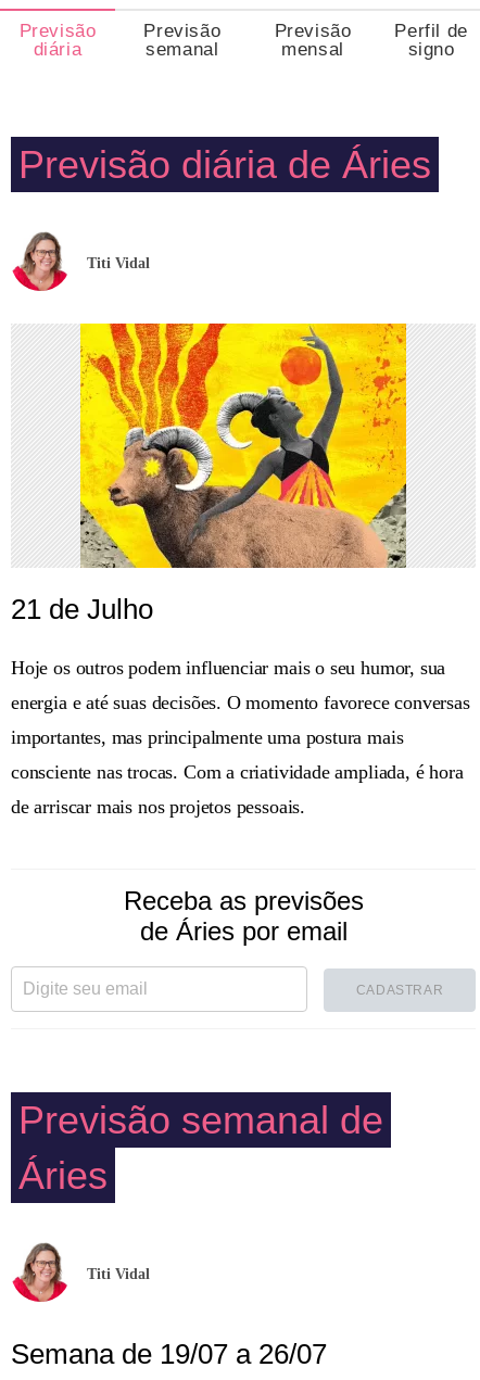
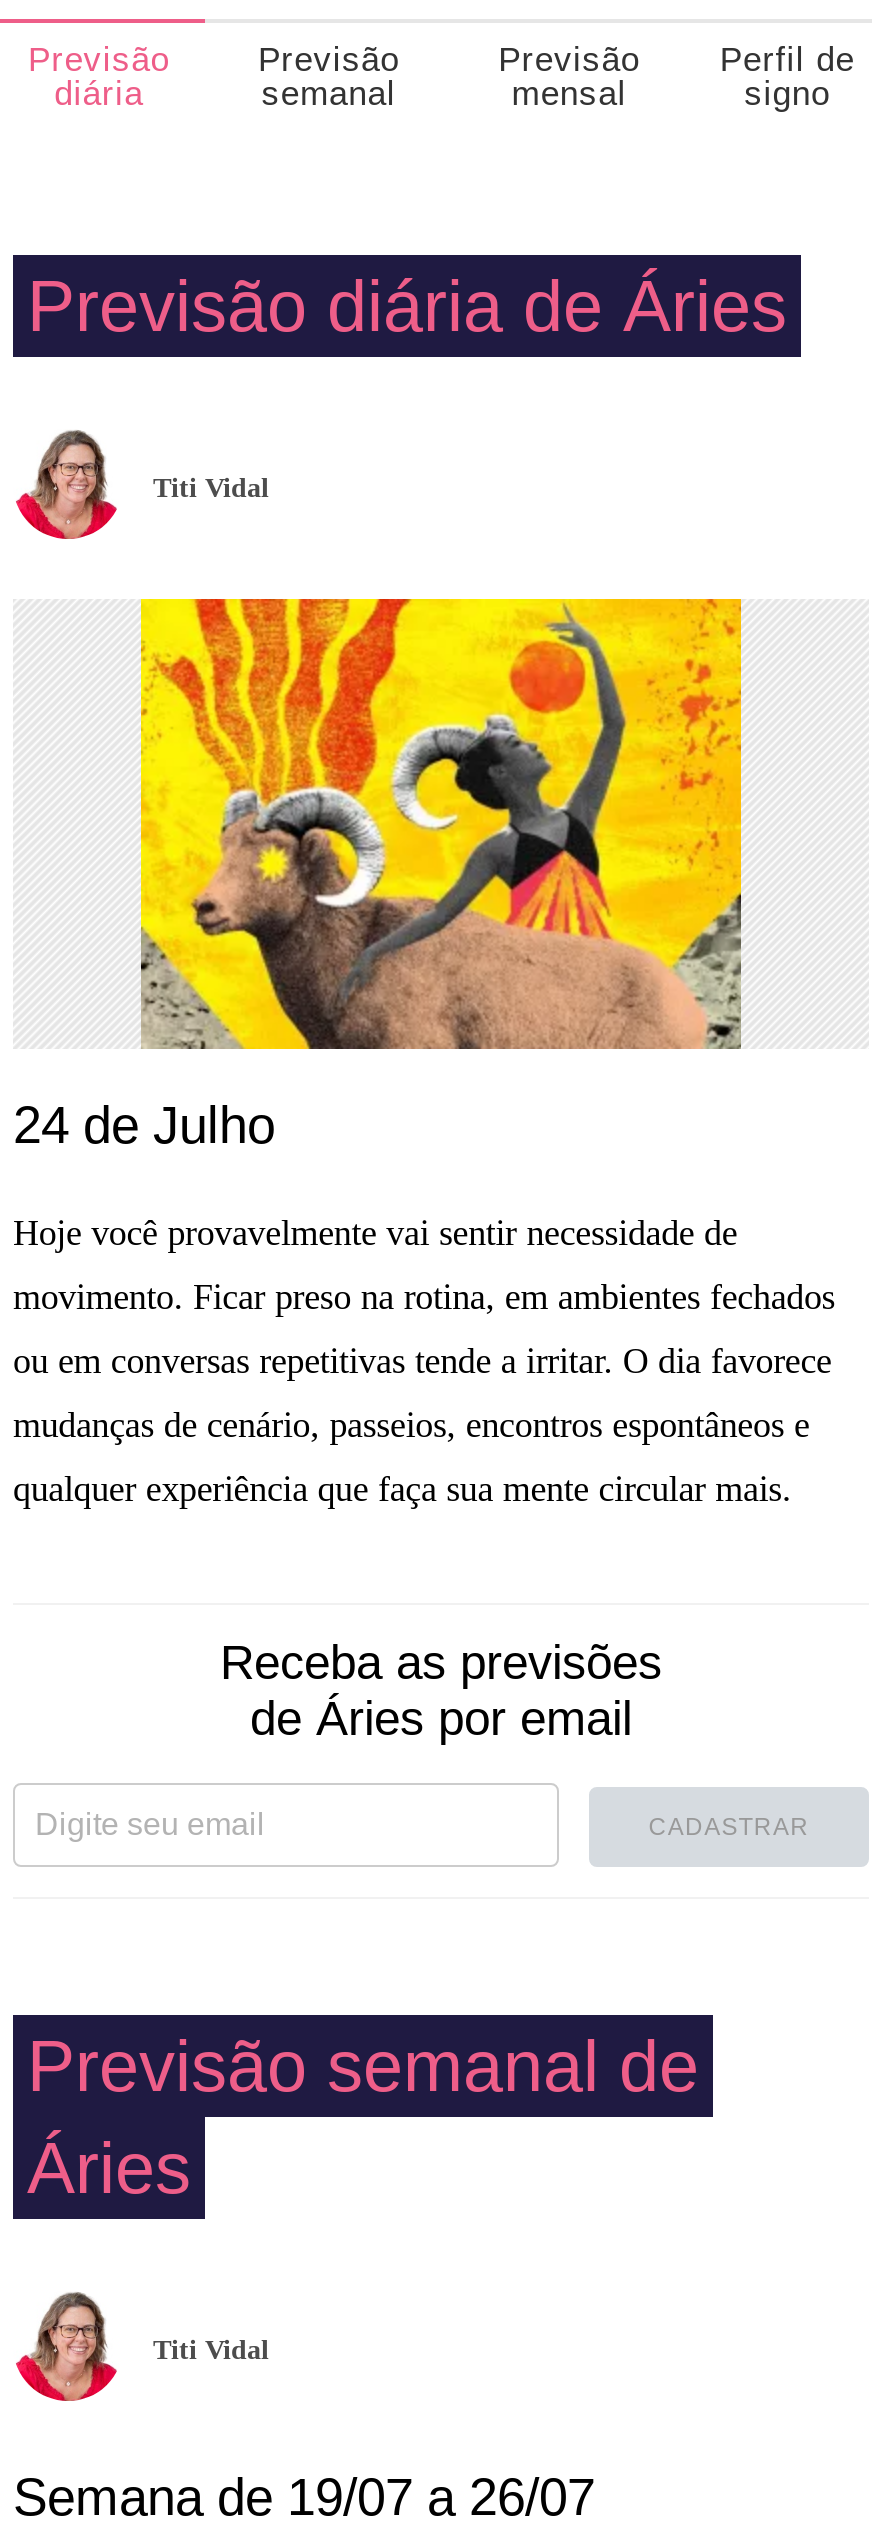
- 21 de Julho
+ 24 de Julho

- Hoje os outros podem influenciar mais o seu humor, sua
+ Hoje você provavelmente vai sentir necessidade de

- energia e até suas decisões. O momento favorece conversas
+ movimento. Ficar preso na rotina, em ambientes fechados

- importantes, mas principalmente uma postura mais
+ ou em conversas repetitivas tende a irritar. O dia favorece

- consciente nas trocas. Com a criatividade ampliada, é hora
+ mudanças de cenário, passeios, encontros espontâneos e

- de arriscar mais nos projetos pessoais.
+ qualquer experiência que faça sua mente circular mais.
